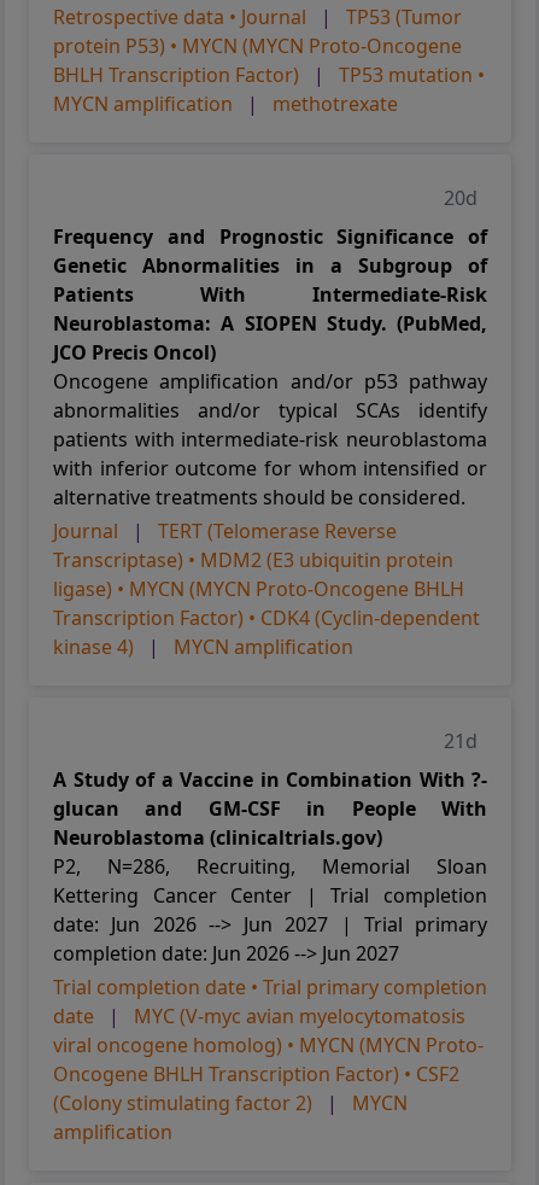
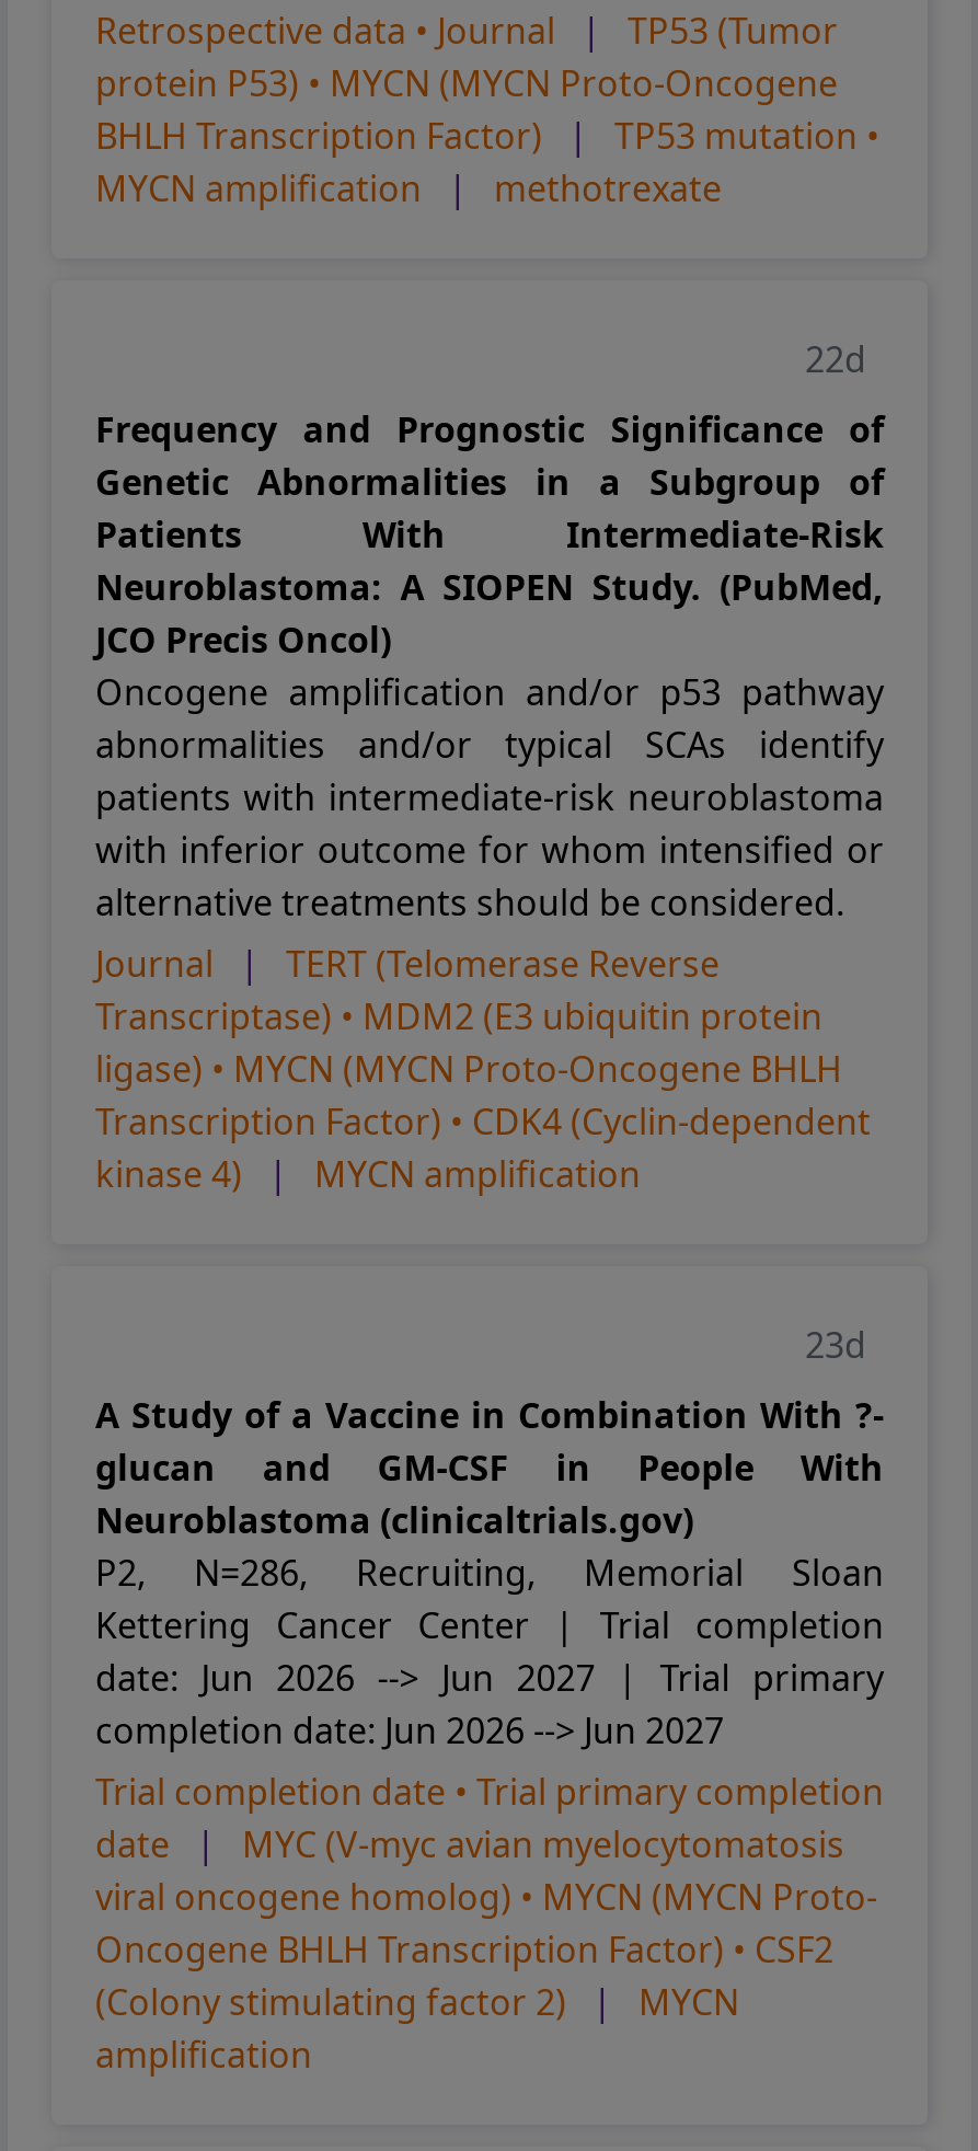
- 20d
+ 22d

- 21d
+ 23d
